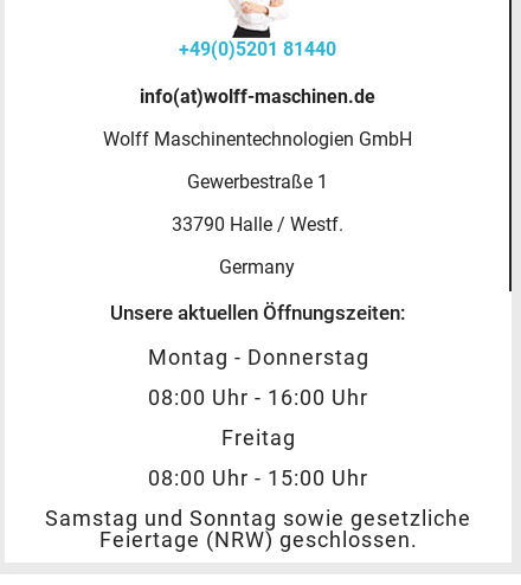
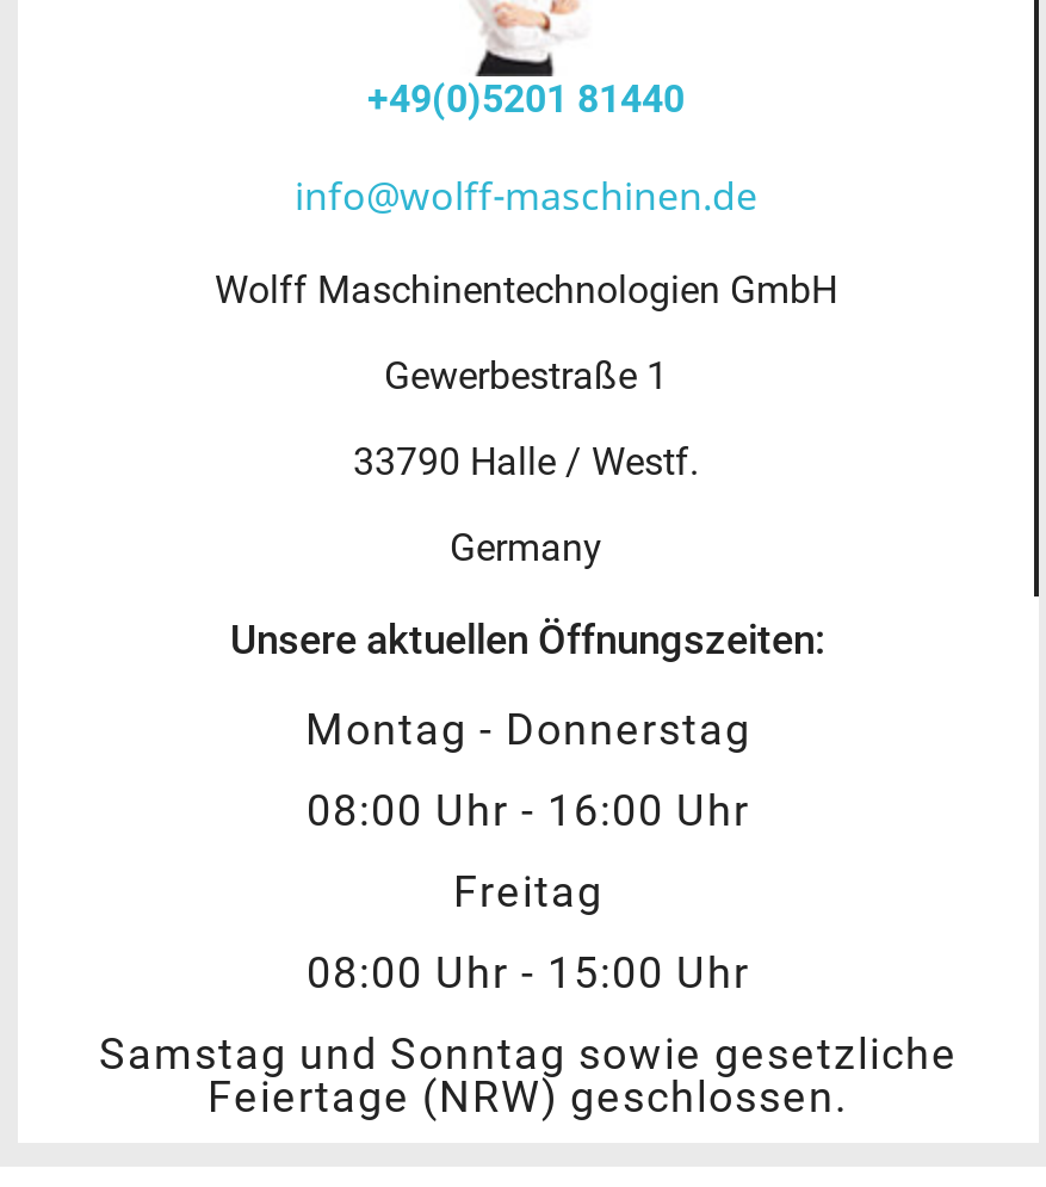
- info(at)wolff-maschinen.de
+ info@wolff-maschinen.de
